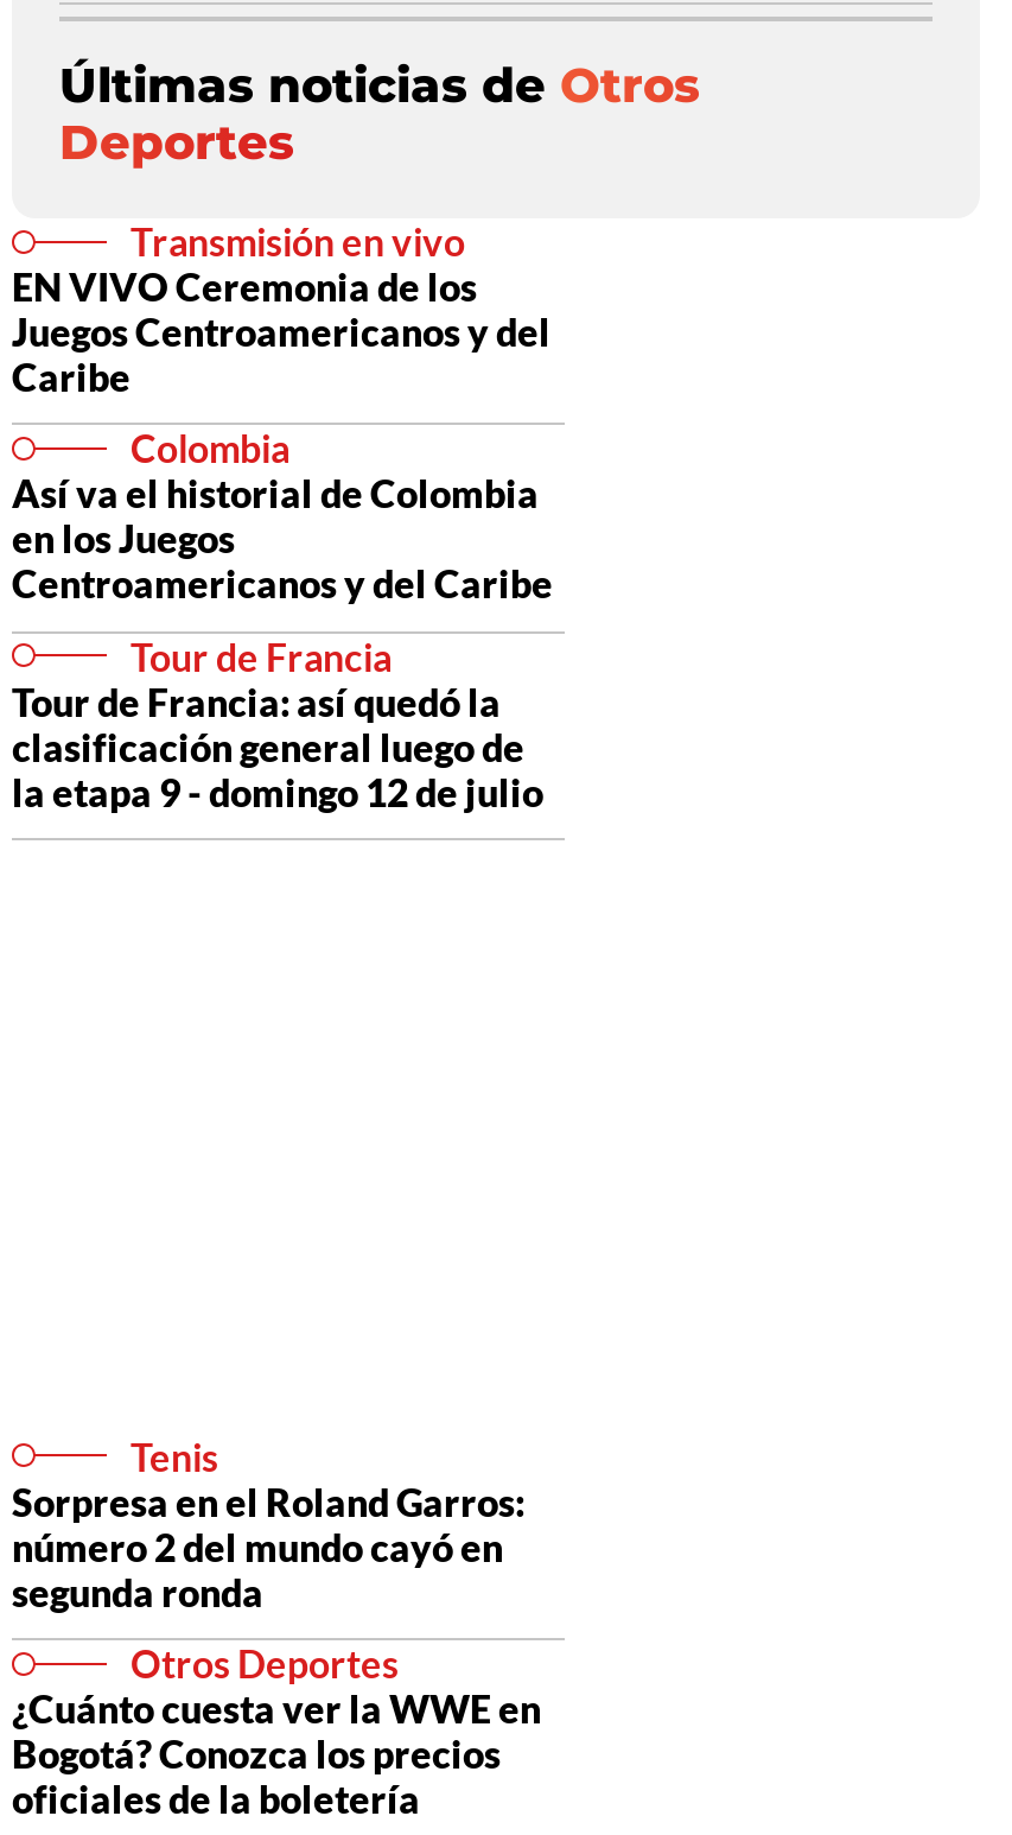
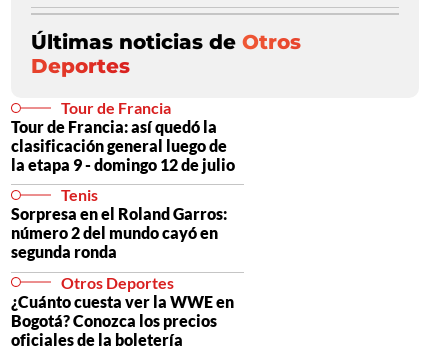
- Transmisión en vivo
- EN VIVO Ceremonia de los
- Juegos Centroamericanos y del
- Caribe
- Colombia
- Así va el historial de Colombia
- en los Juegos
- Centroamericanos y del Caribe
